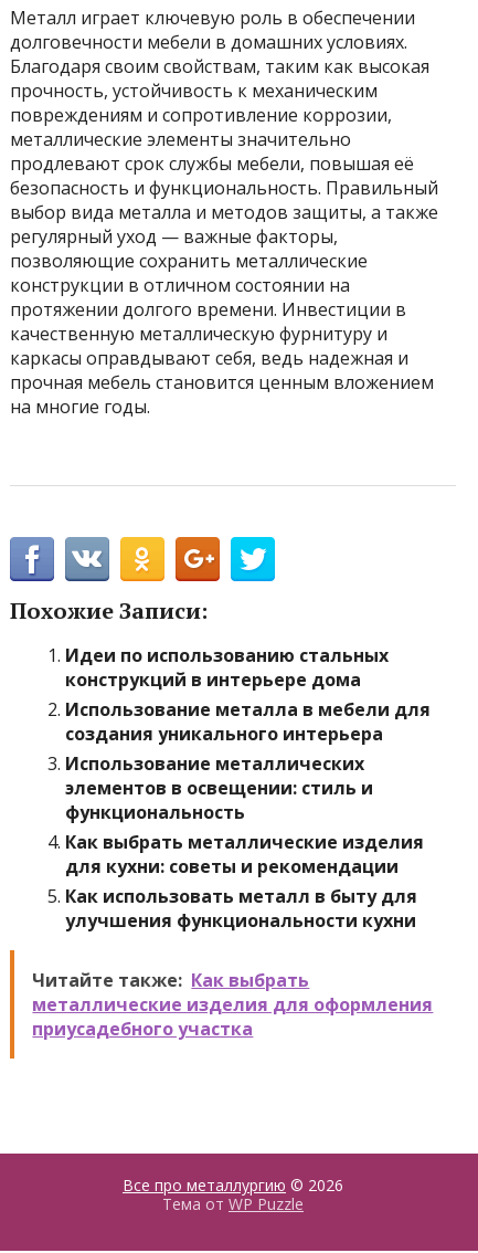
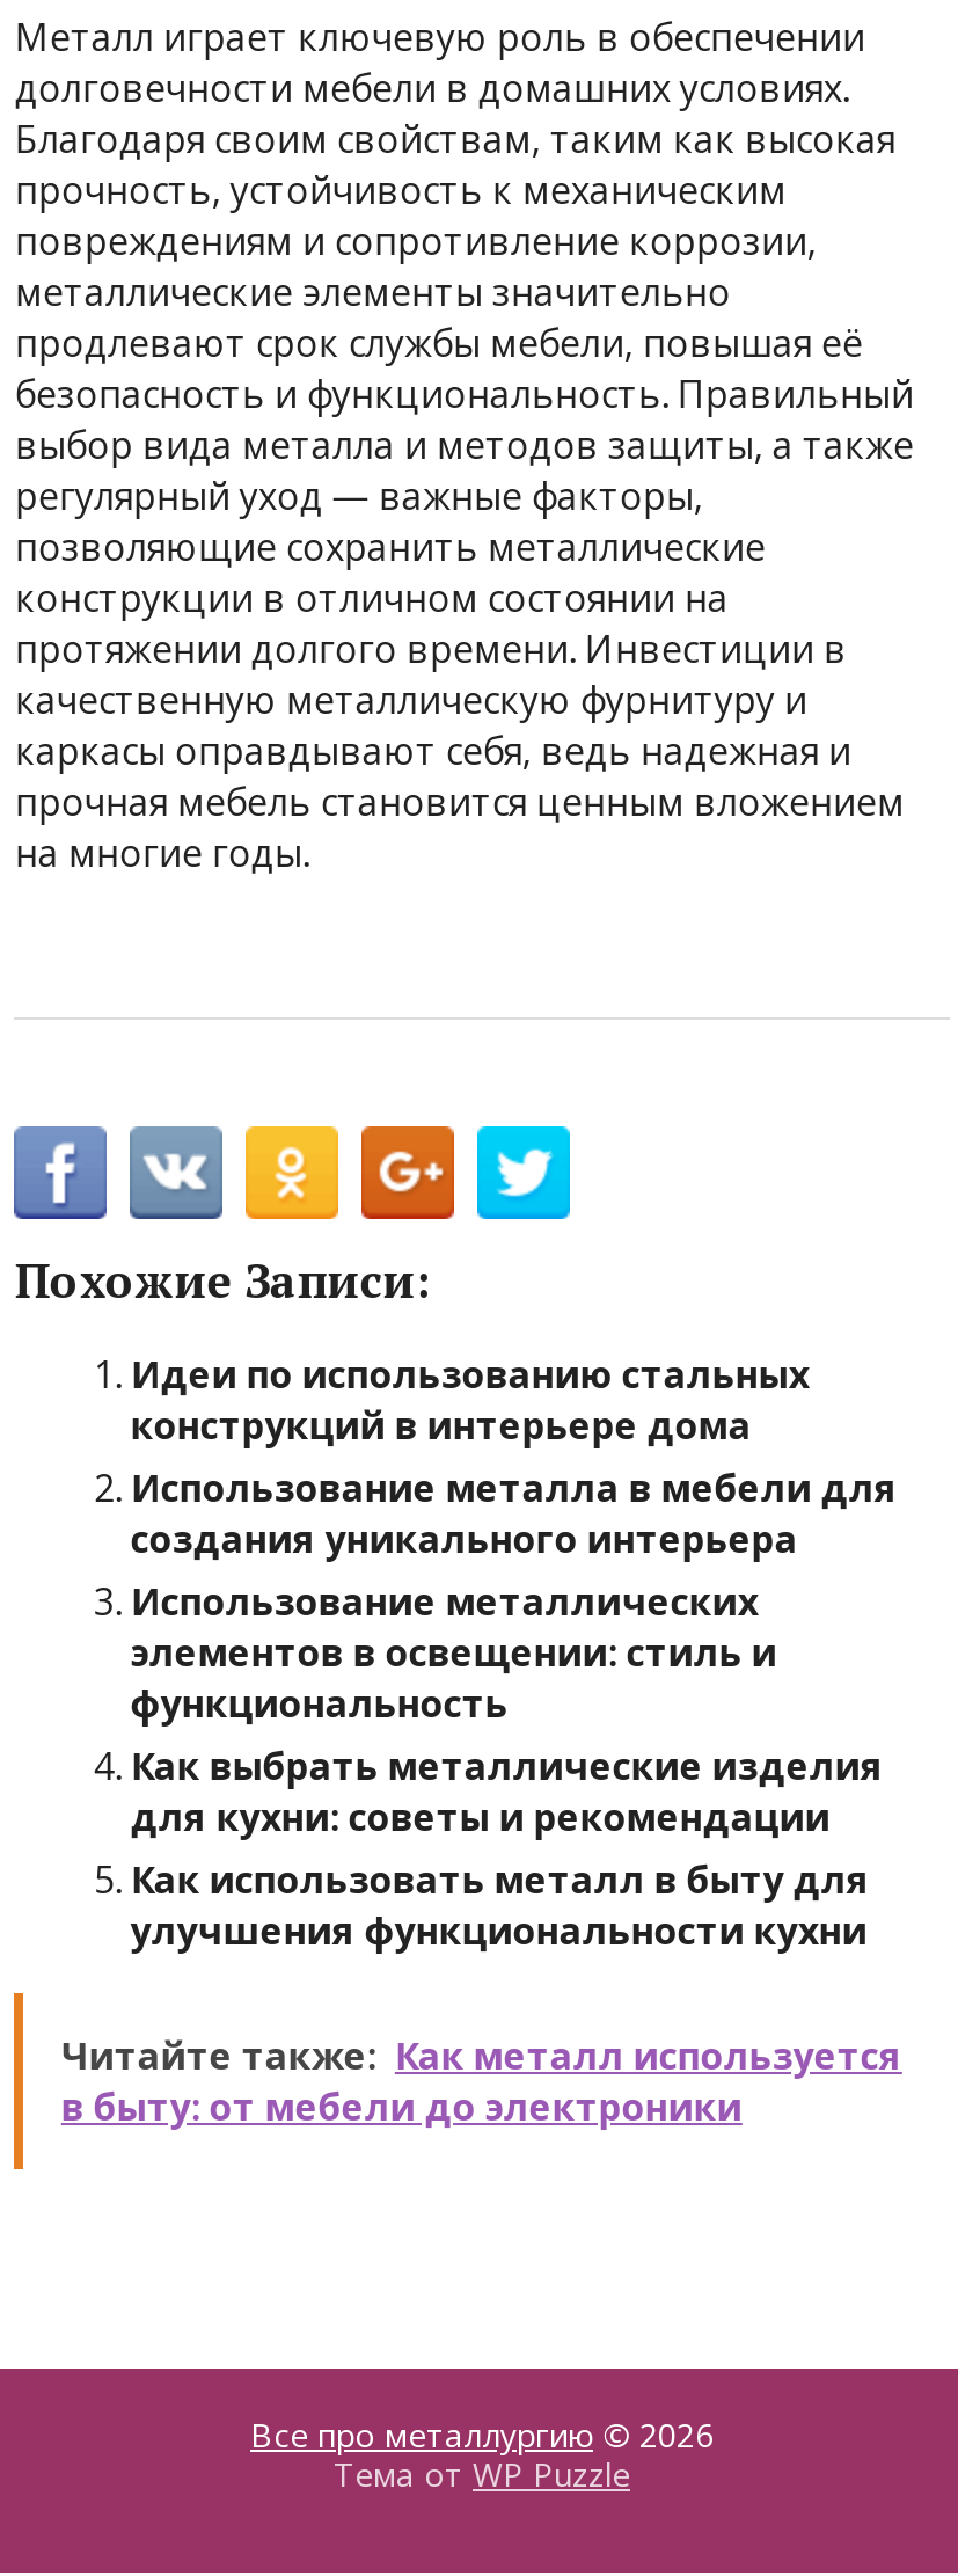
- Читайте также: Как выбрать
- металлические изделия для оформления
- приусадебного участка
+ Читайте также: Как металл используется
+ в быту: от мебели до электроники
